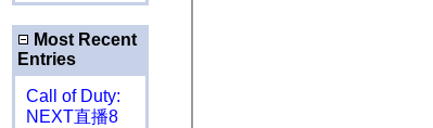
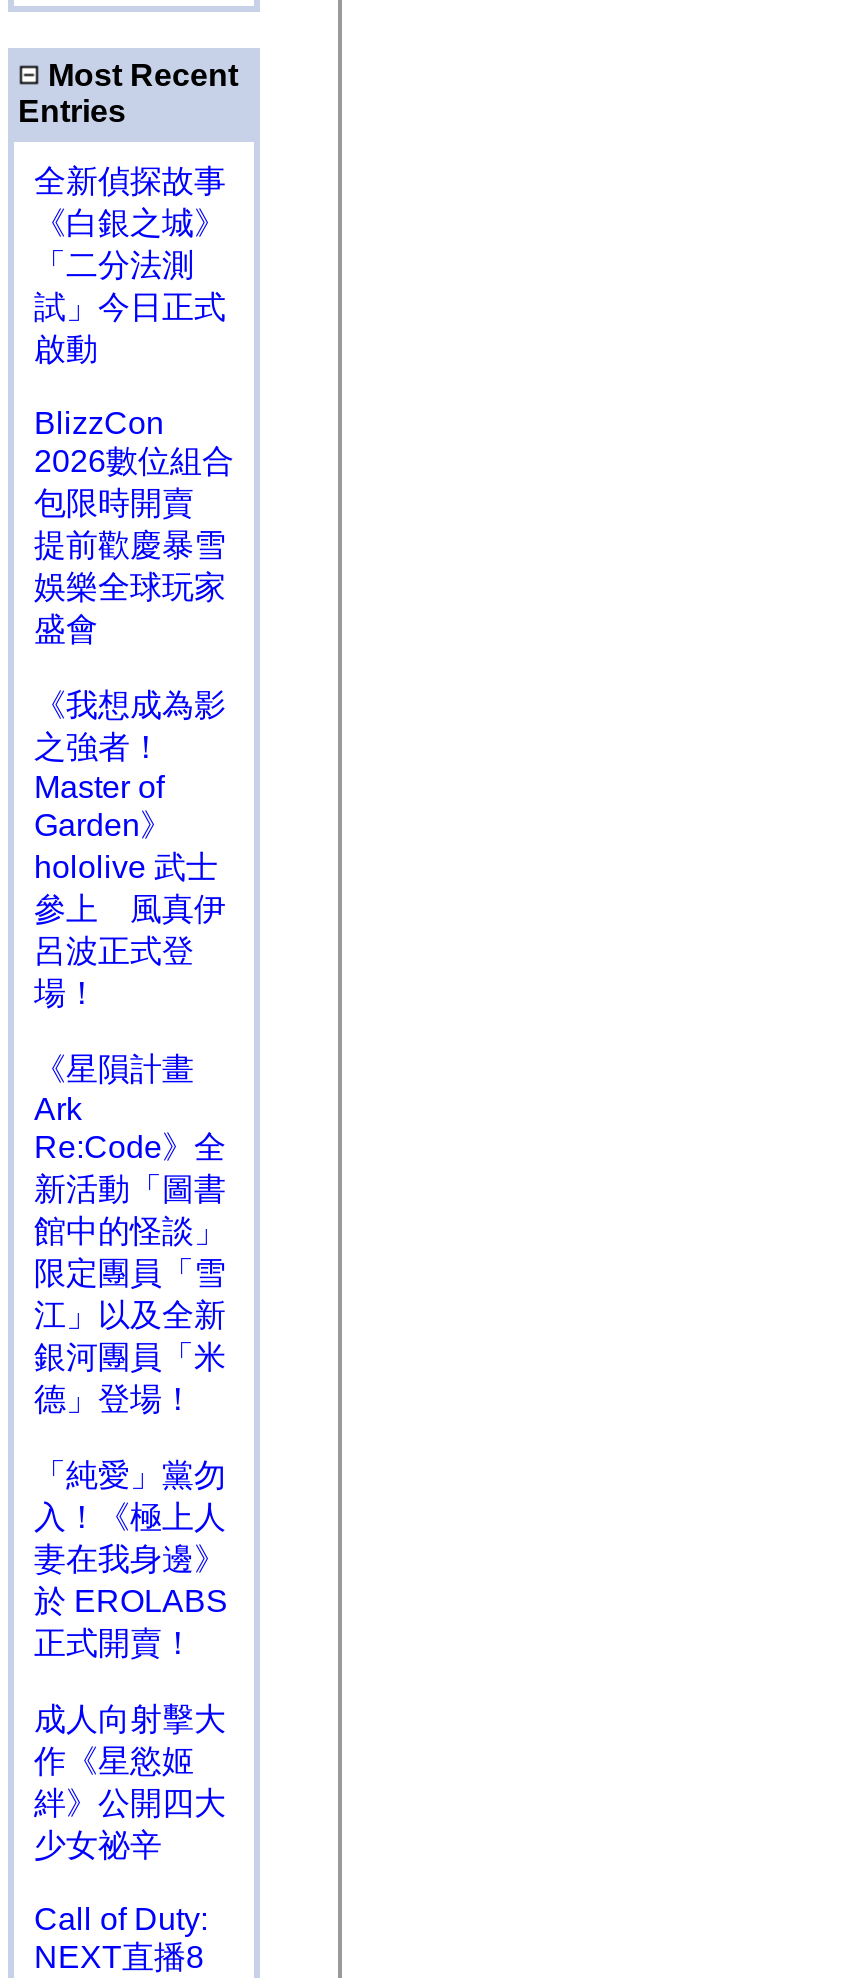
+ 全新偵探故事
+ 《白銀之城》
+ 「二分法測
+ 試」今日正式
+ 啟動
+ BlizzCon
+ 2026數位組合
+ 包限時開賣
+ 提前歡慶暴雪
+ 娛樂全球玩家
+ 盛會
+ 《我想成為影
+ 之強者！
+ Master of
+ Garden》
+ hololive 武士
+ 參上 風真伊
+ 呂波正式登
+ 場！
+ 《星隕計畫
+ Ark
+ Re:Code》全
+ 新活動「圖書
+ 館中的怪談」
+ 限定團員「雪
+ 江」以及全新
+ 銀河團員「米
+ 德」登場！
+ 「純愛」黨勿
+ 入！《極上人
+ 妻在我身邊》
+ 於 EROLABS
+ 正式開賣！
+ 成人向射擊大
+ 作《星慾姬
+ 絆》公開四大
+ 少女祕辛
